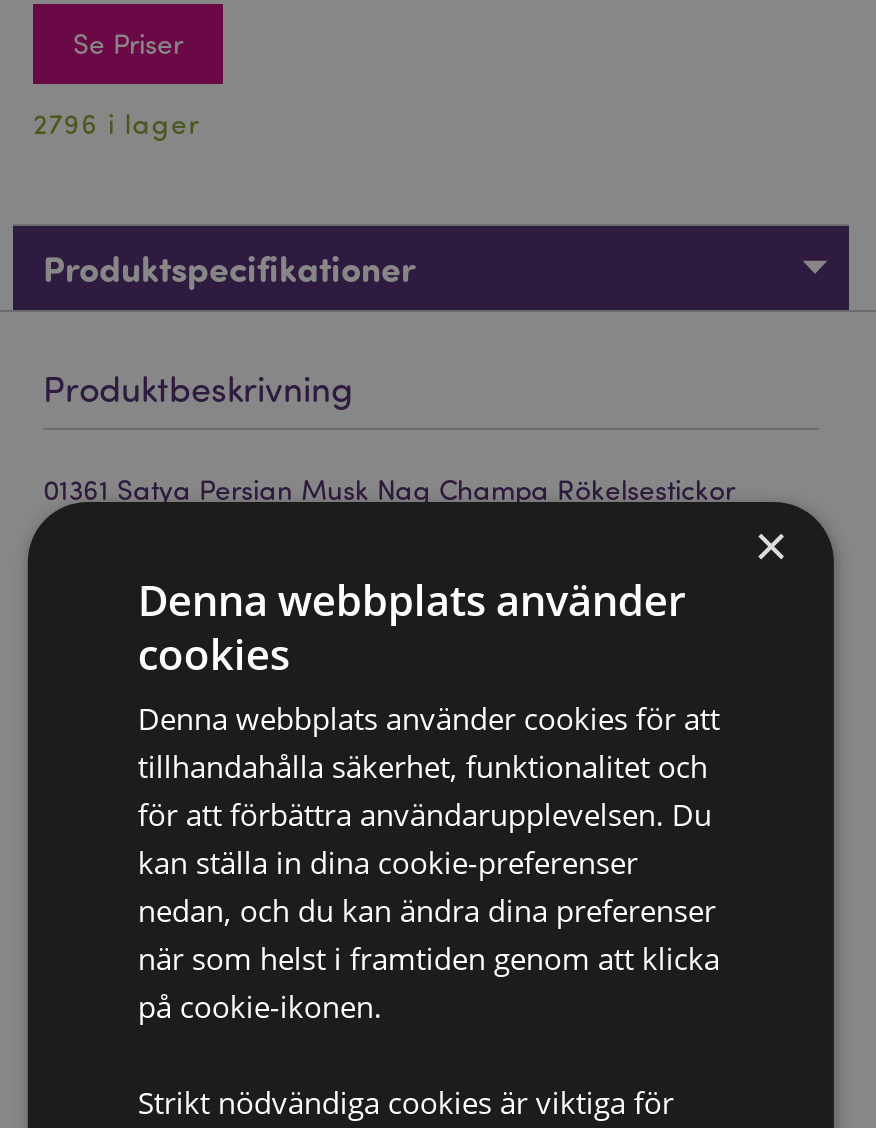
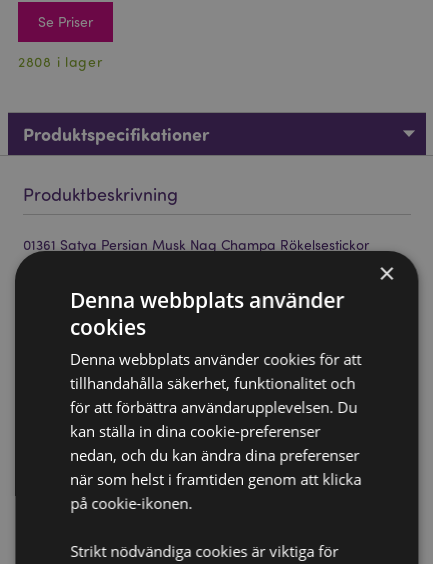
- 2796 i lager
+ 2808 i lager
